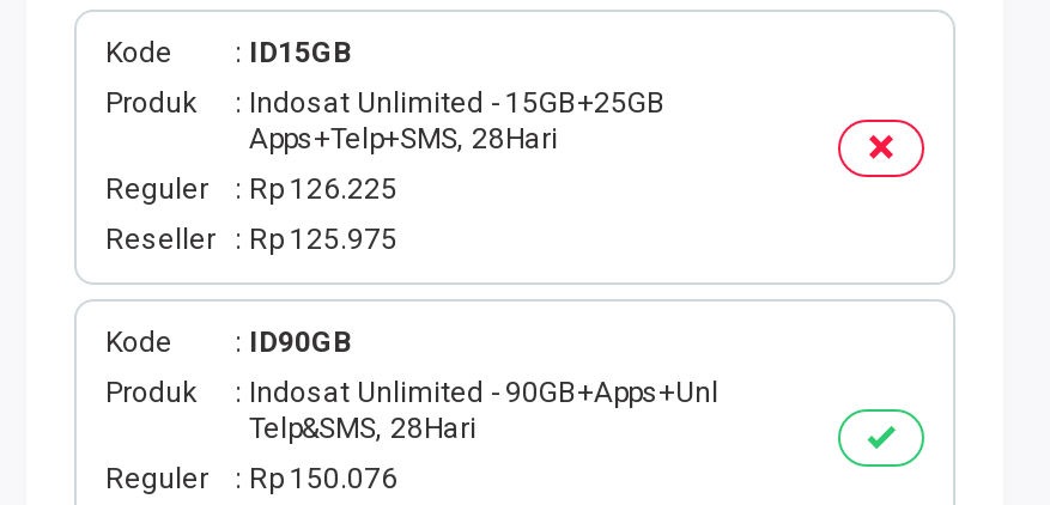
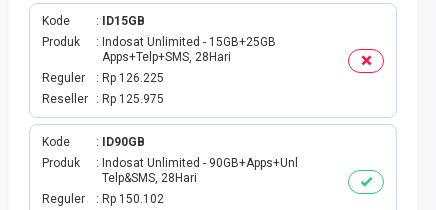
- Reguler Rp 150.076
+ Reguler Rp 150.102
